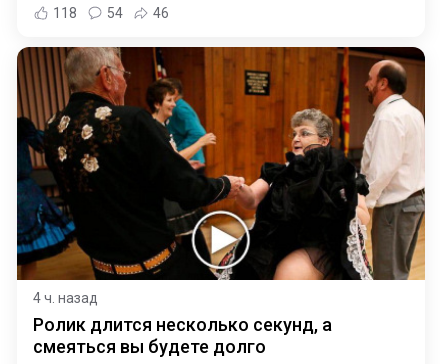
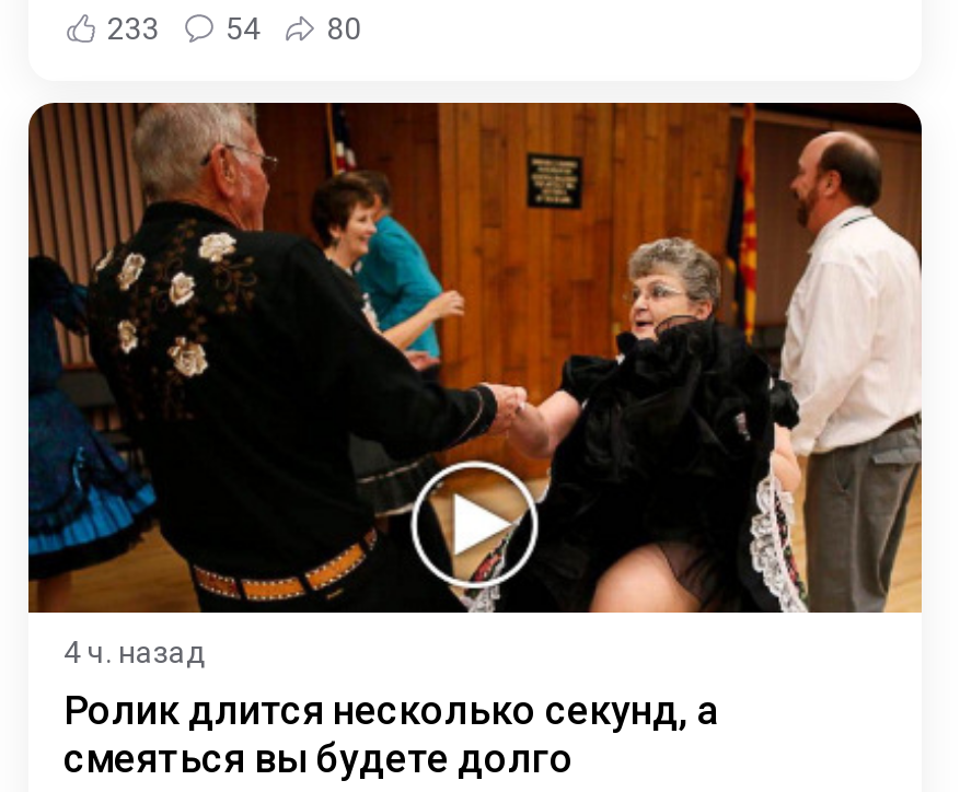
- 118
+ 233

- 46
+ 80
